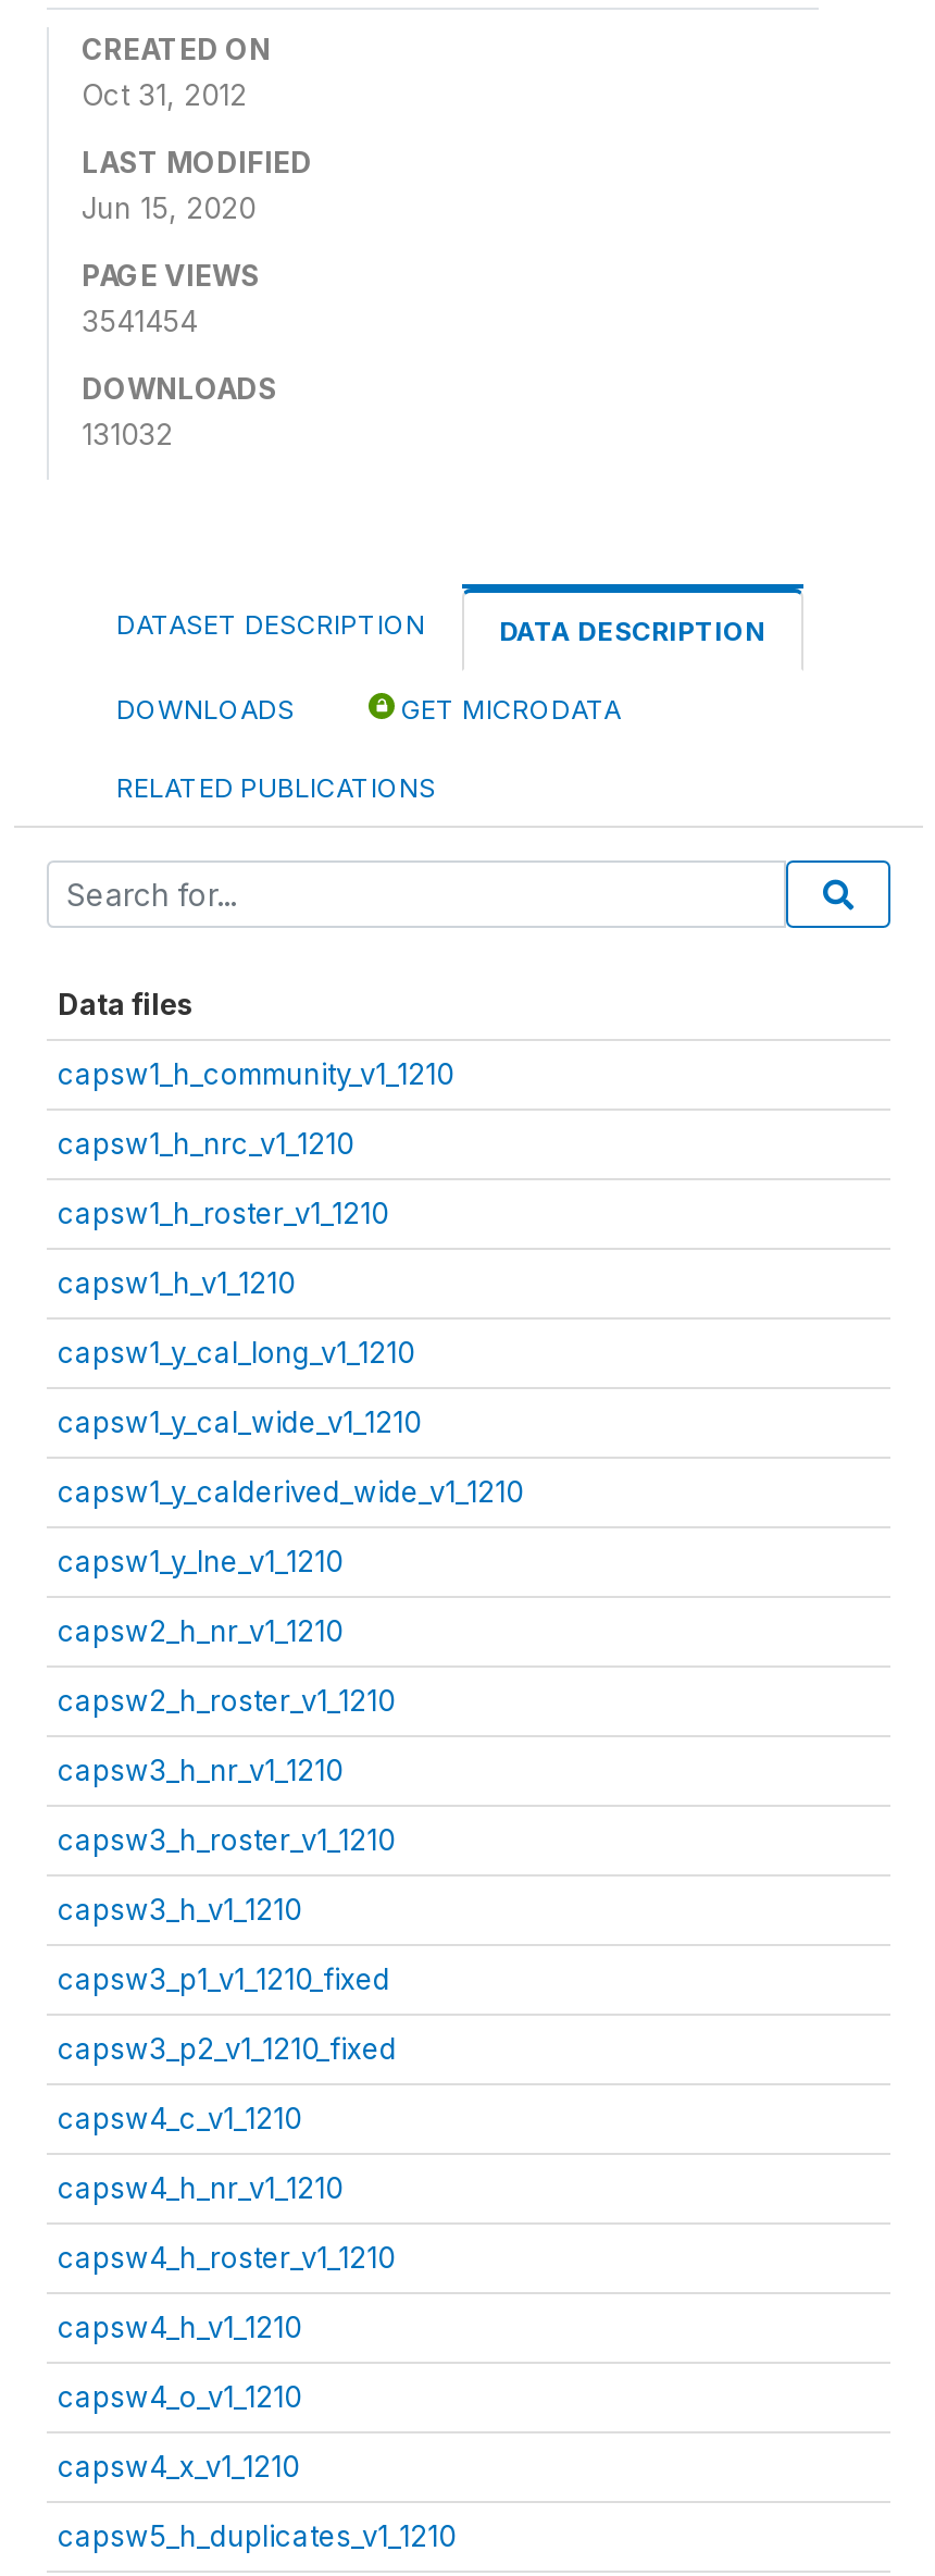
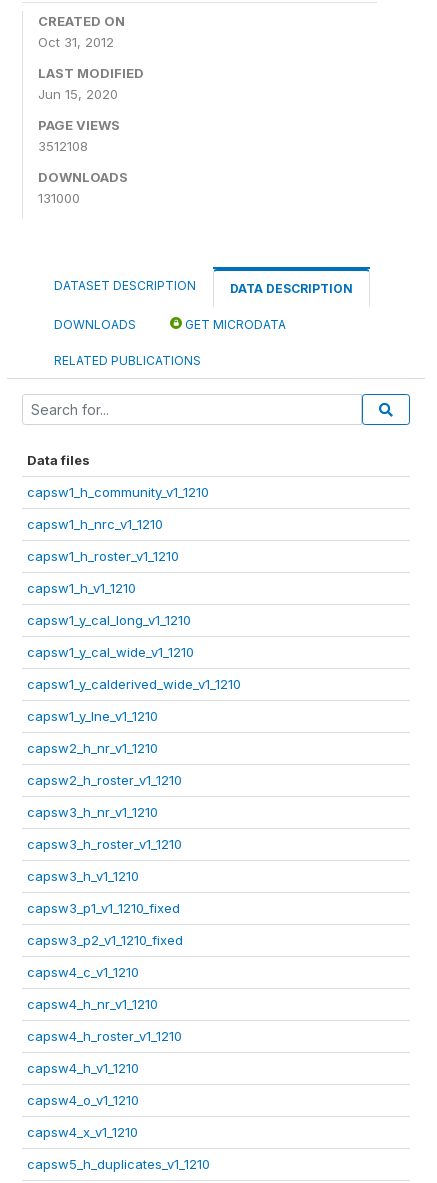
- 3541454
+ 3512108

- 131032
+ 131000
